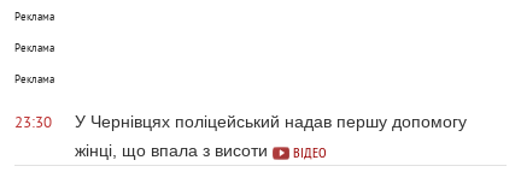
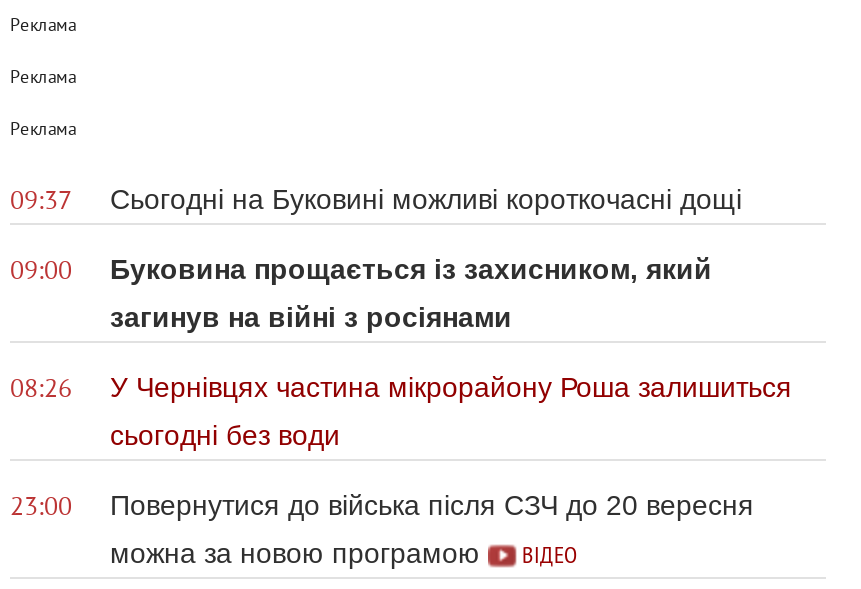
- 23:30
- У Чернівцях поліцейський надав першу допомогу
- жінці, що впала з висоти
+ 09:37
+ Сьогодні на Буковині можливі короткочасні дощі
+ 09:00
+ Буковина прощається із захисником, який
+ загинув на війні з росіянами
+ 08:26
+ У Чернівцях частина мікрорайону Роша залишиться
+ сьогодні без води
+ 23:00
+ Повернутися до війська після СЗЧ до 20 вересня
+ можна за новою програмою
